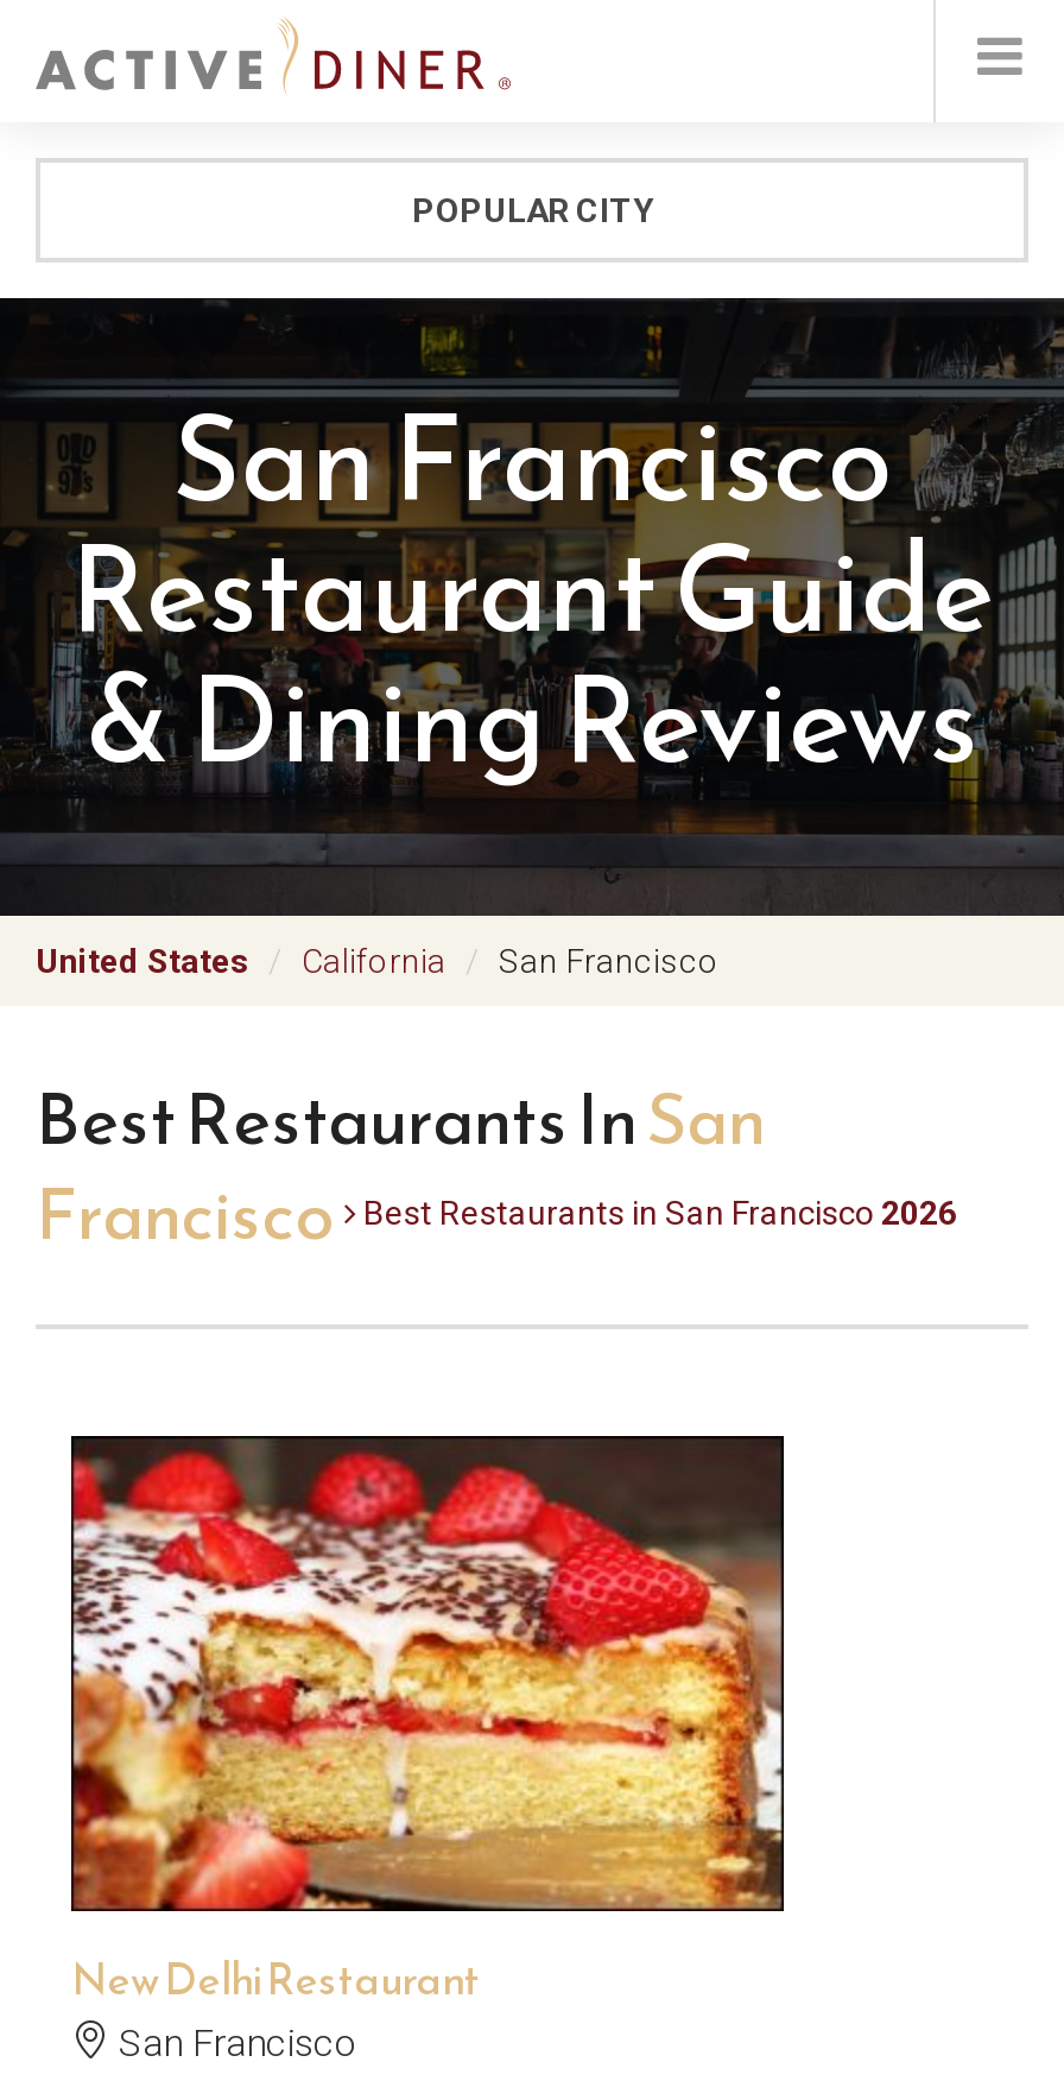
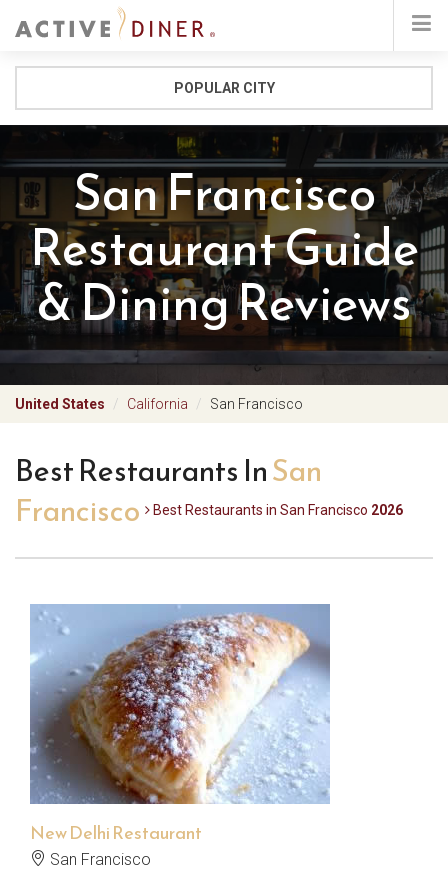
- [image]
+ [image]
